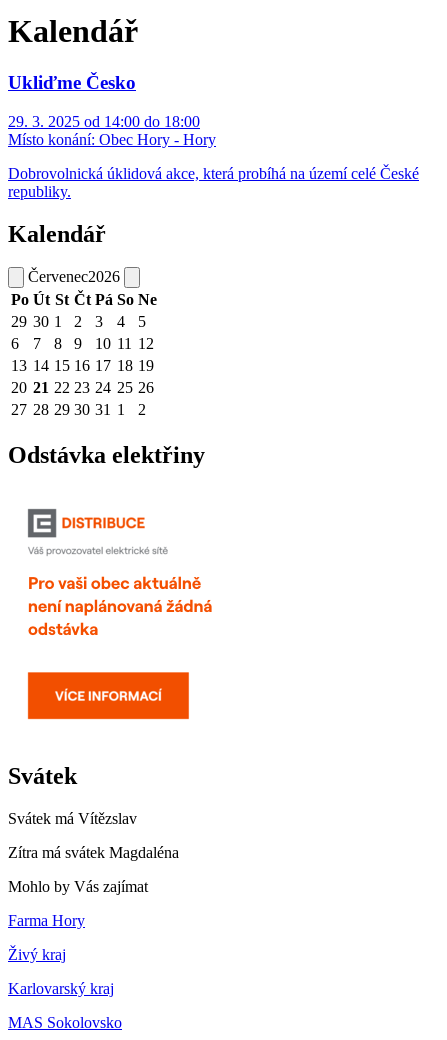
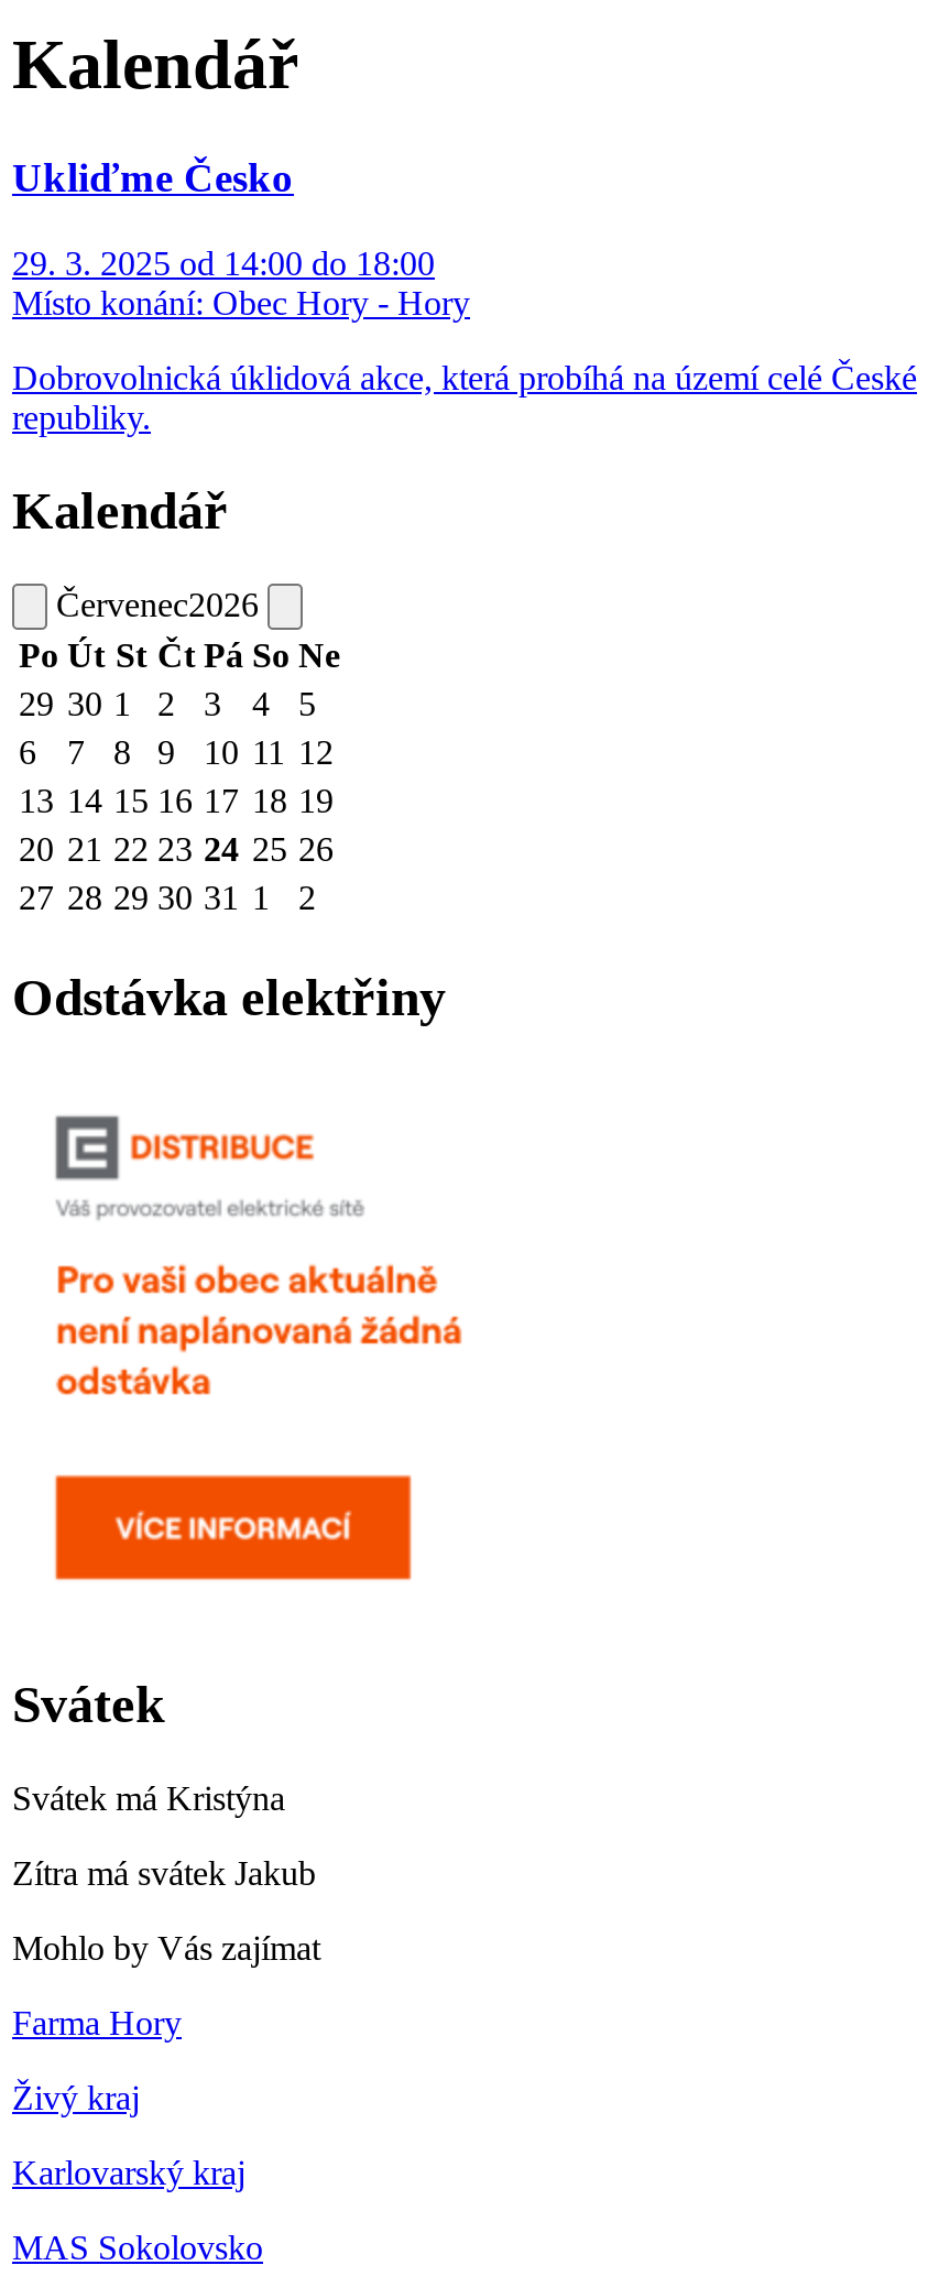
- Svátek má Vítězslav
+ Svátek má Kristýna

- Zítra má svátek Magdaléna
+ Zítra má svátek Jakub
